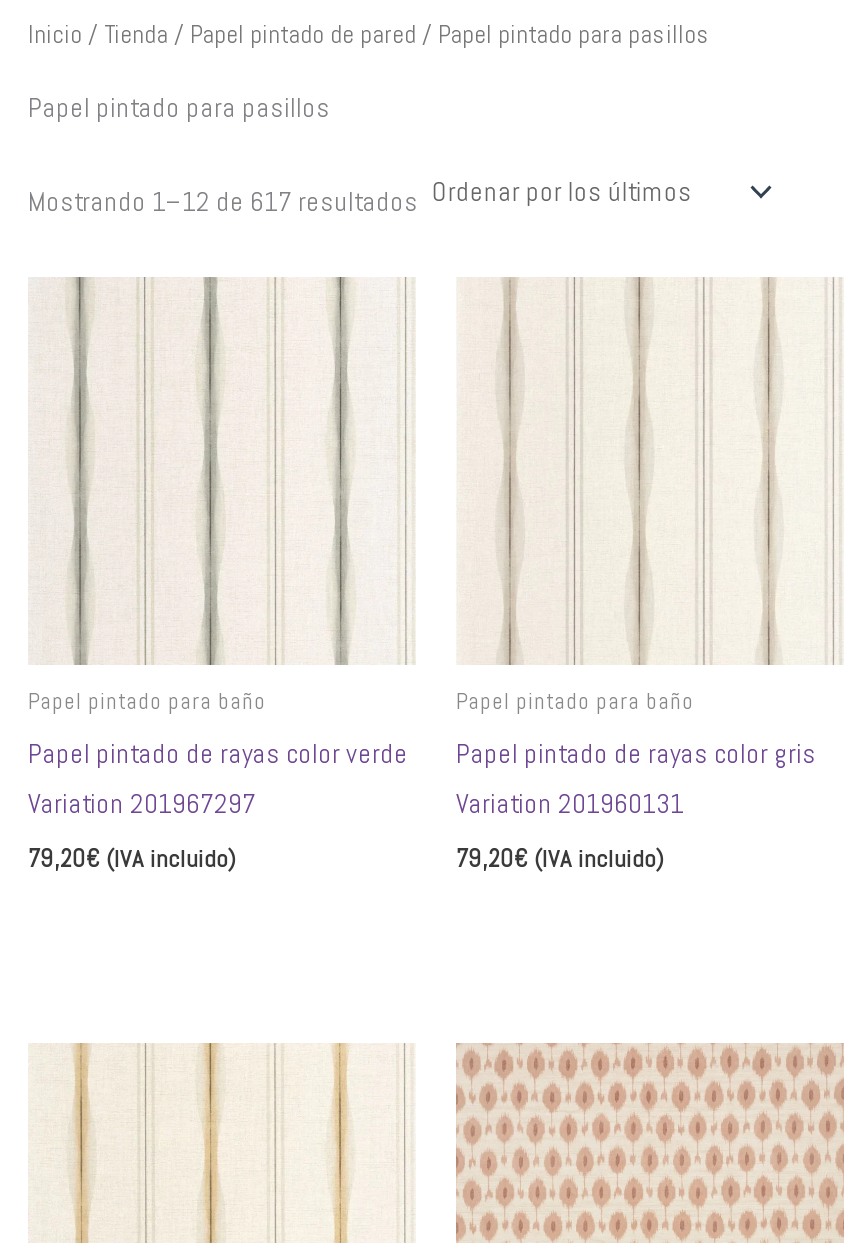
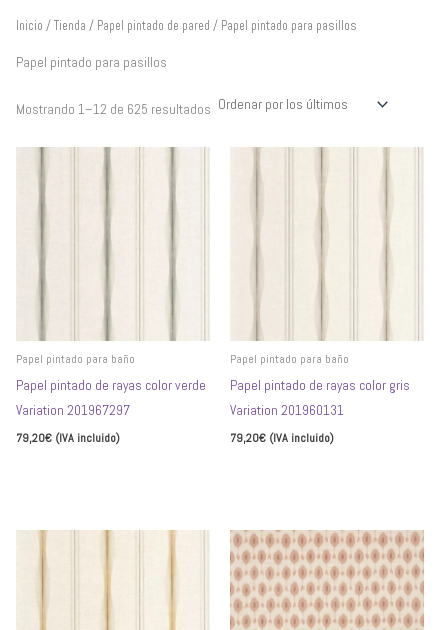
- Mostrando 1–12 de 617 resultados
+ Mostrando 1–12 de 625 resultados
